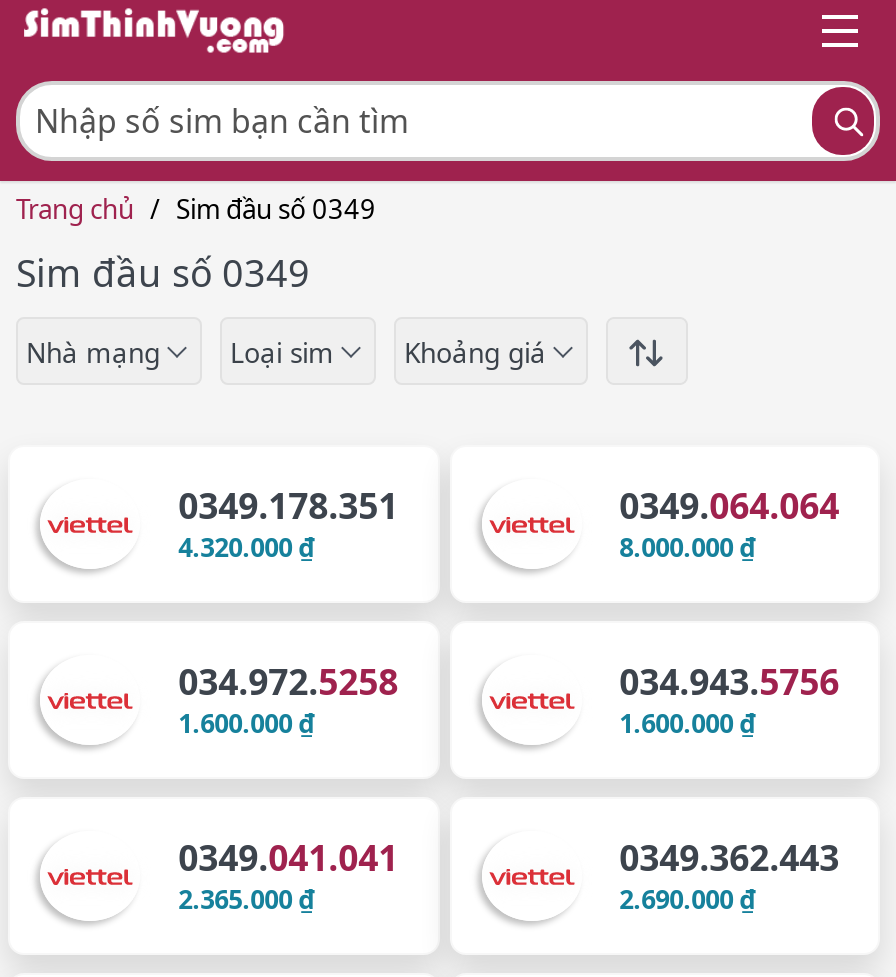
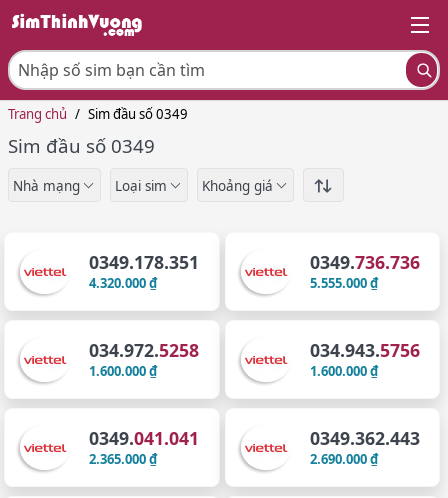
- 0349.064.064
+ 0349.736.736

- 8.000.000 ₫
+ 5.555.000 ₫
